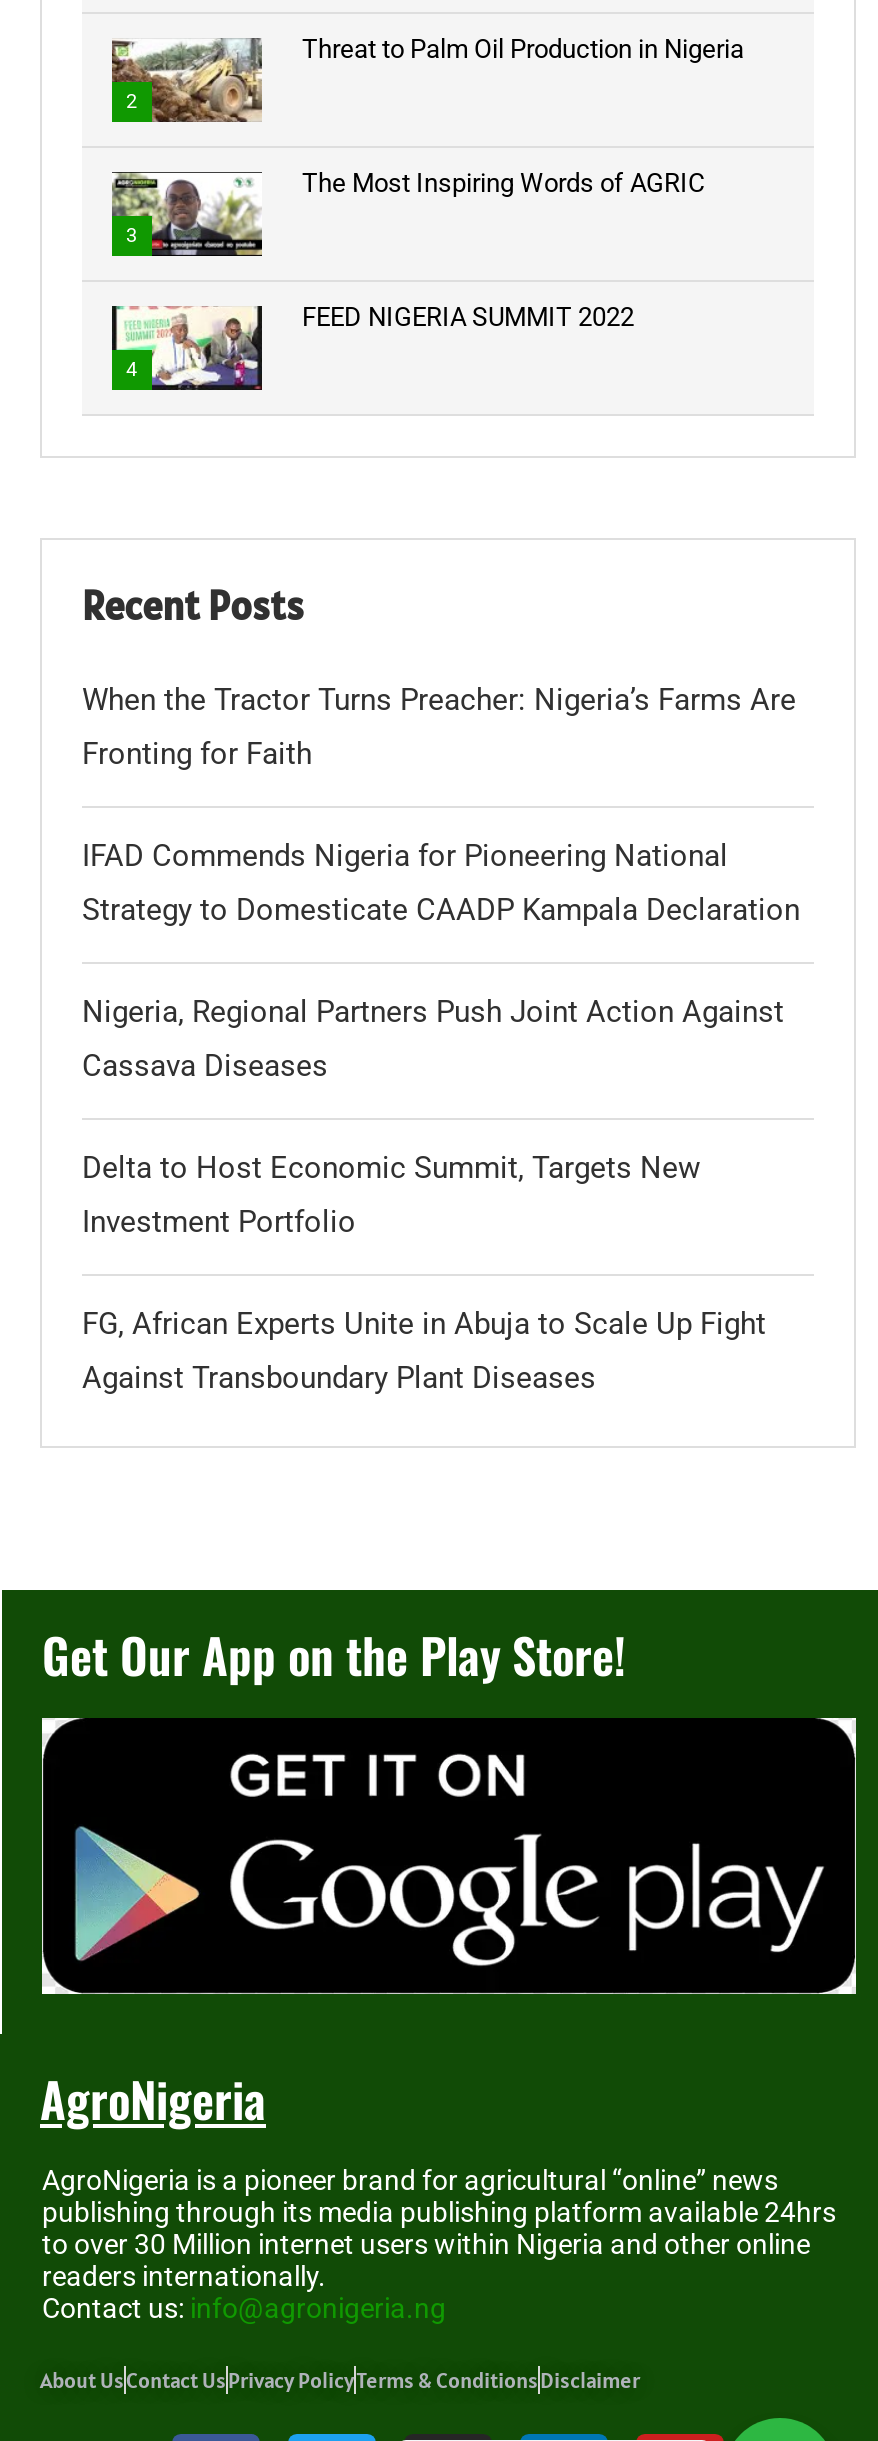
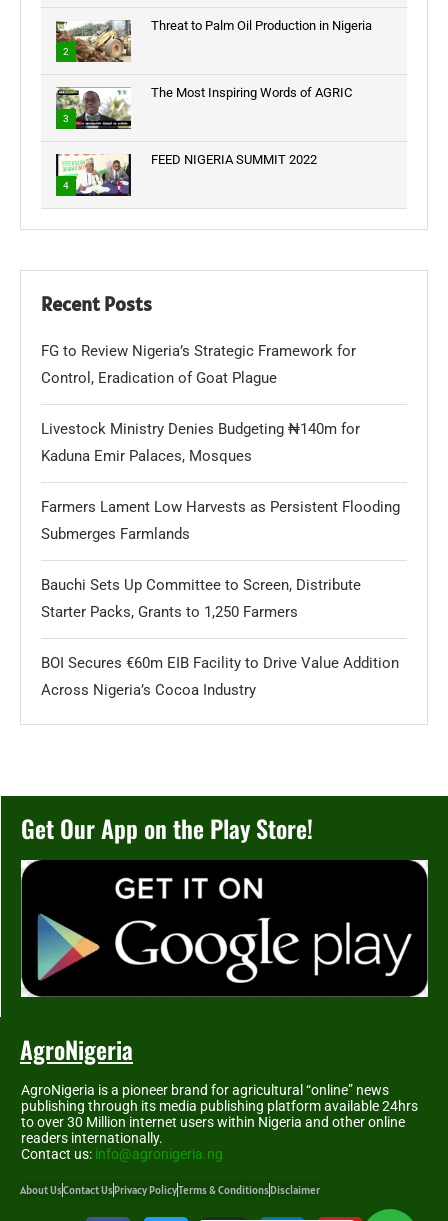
- When the Tractor Turns Preacher: Nigeria’s Farms Are
+ FG to Review Nigeria’s Strategic Framework for

- Fronting for Faith
+ Control, Eradication of Goat Plague

- IFAD Commends Nigeria for Pioneering National
+ Livestock Ministry Denies Budgeting ₦140m for

- Strategy to Domesticate CAADP Kampala Declaration
+ Kaduna Emir Palaces, Mosques

- Nigeria, Regional Partners Push Joint Action Against
+ Farmers Lament Low Harvests as Persistent Flooding

- Cassava Diseases
+ Submerges Farmlands

- Delta to Host Economic Summit, Targets New
+ Bauchi Sets Up Committee to Screen, Distribute

- Investment Portfolio
+ Starter Packs, Grants to 1,250 Farmers

- FG, African Experts Unite in Abuja to Scale Up Fight
+ BOI Secures €60m EIB Facility to Drive Value Addition

- Against Transboundary Plant Diseases
+ Across Nigeria’s Cocoa Industry
